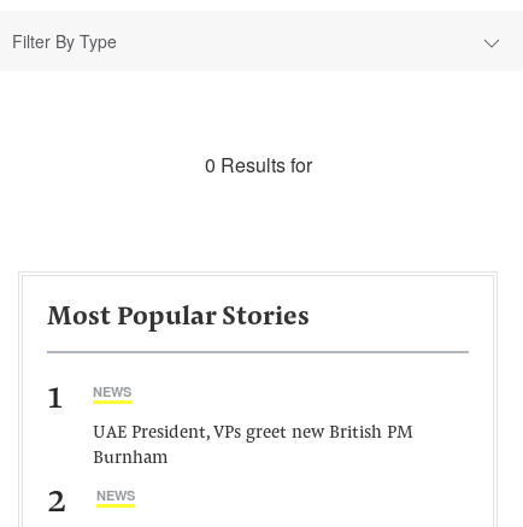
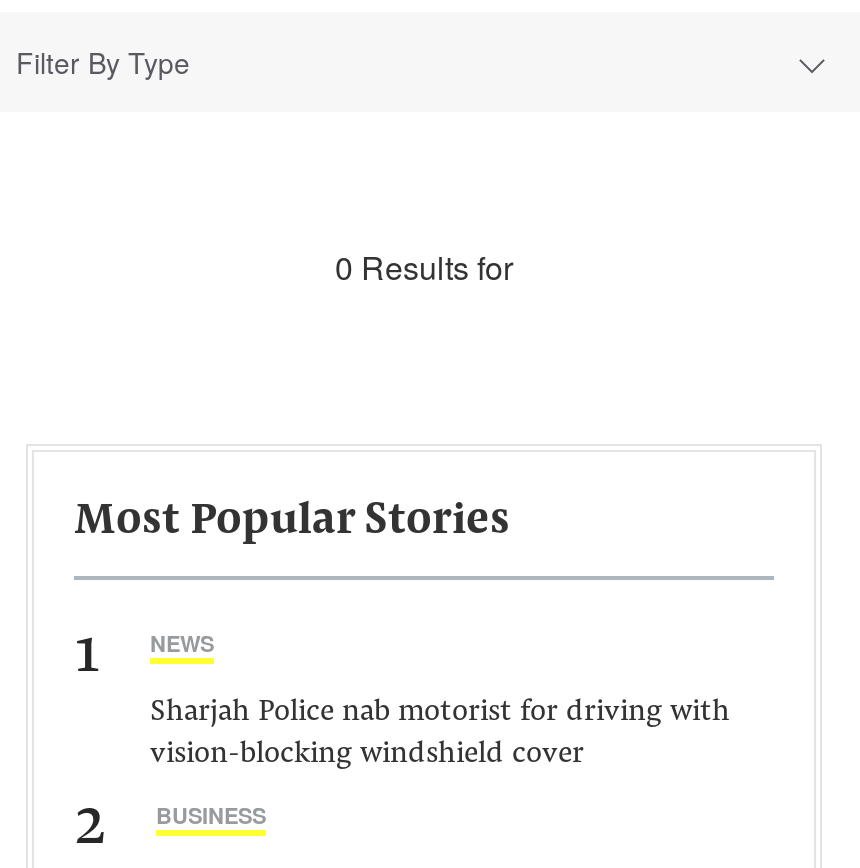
- UAE President, VPs greet new British PM
- Burnham
+ Sharjah Police nab motorist for driving with
+ vision-blocking windshield cover

- NEWS
+ BUSINESS
